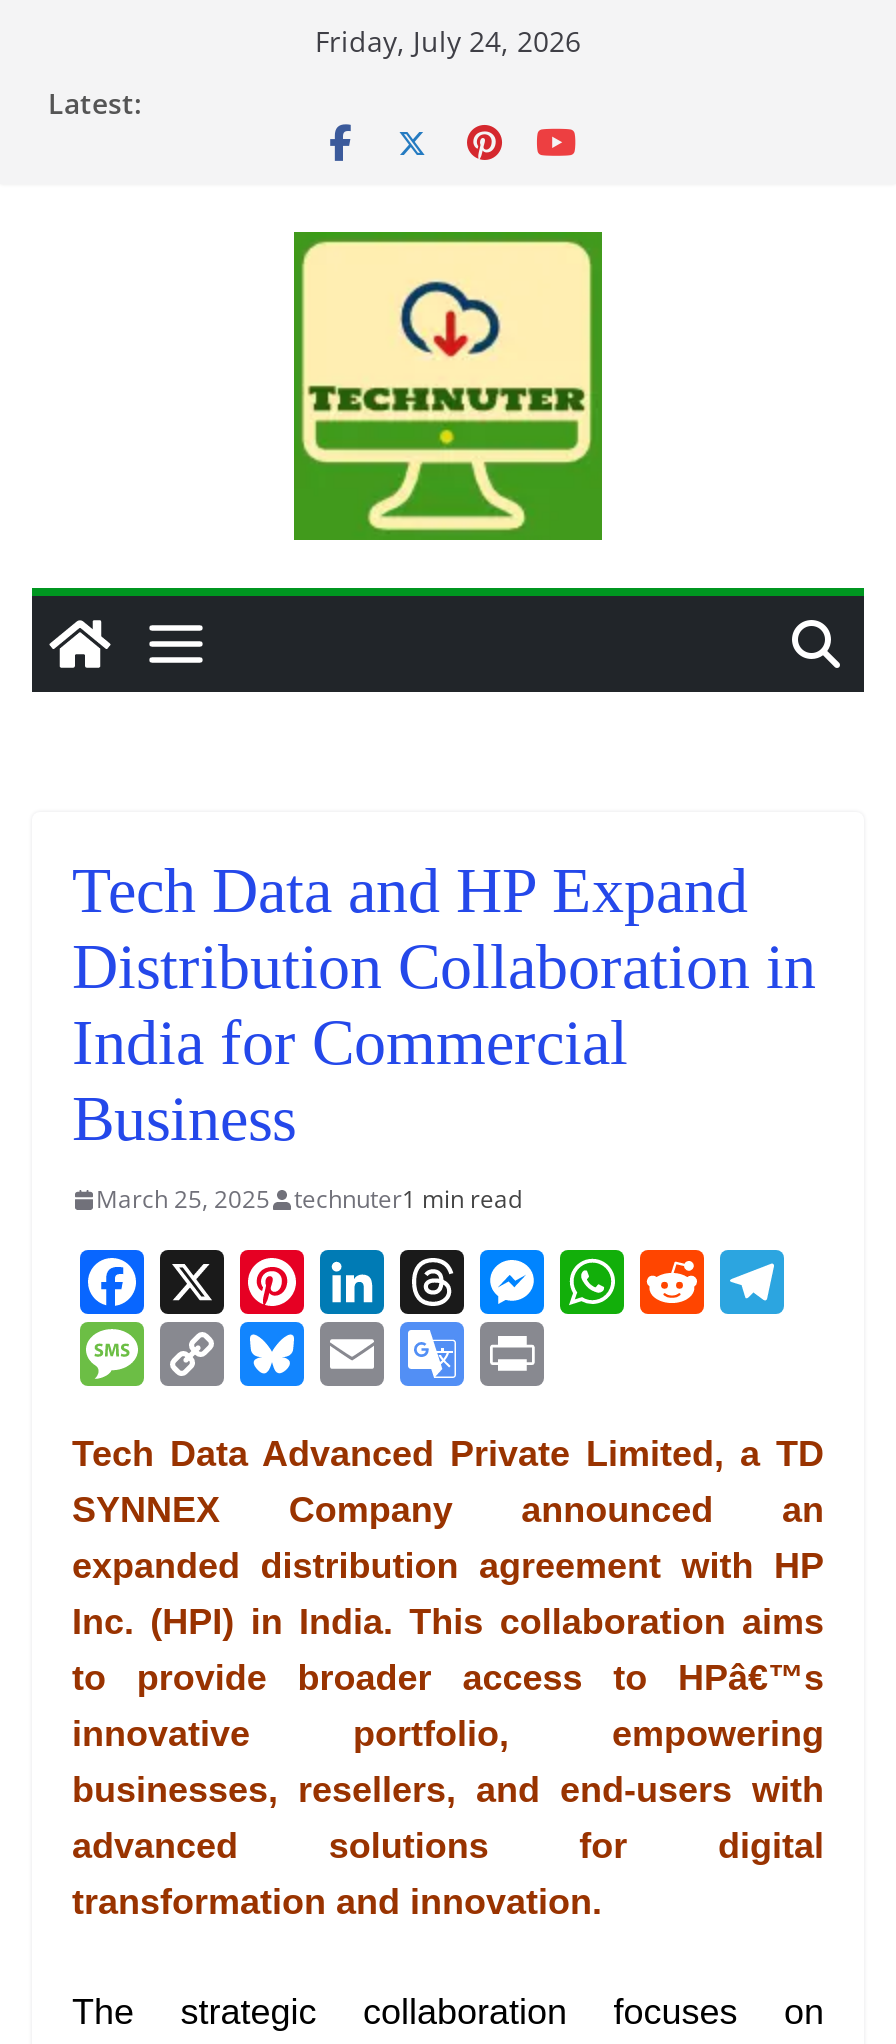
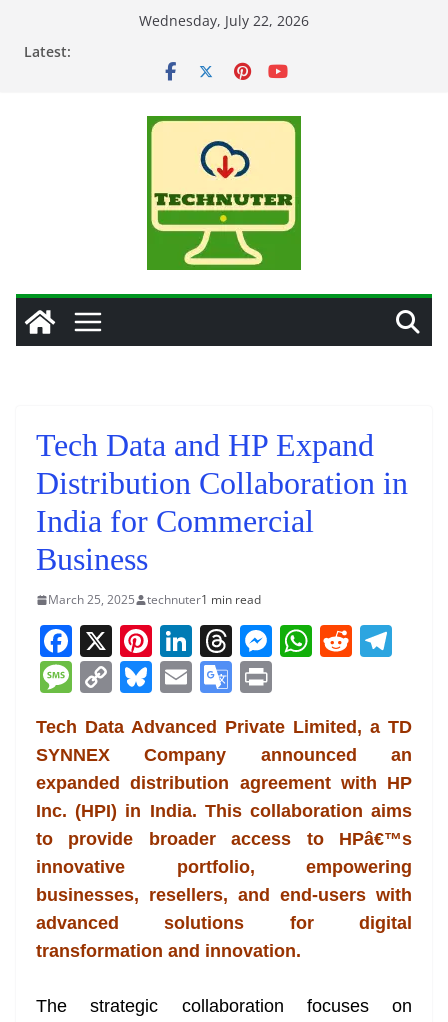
- Friday, July 24, 2026
+ Wednesday, July 22, 2026
